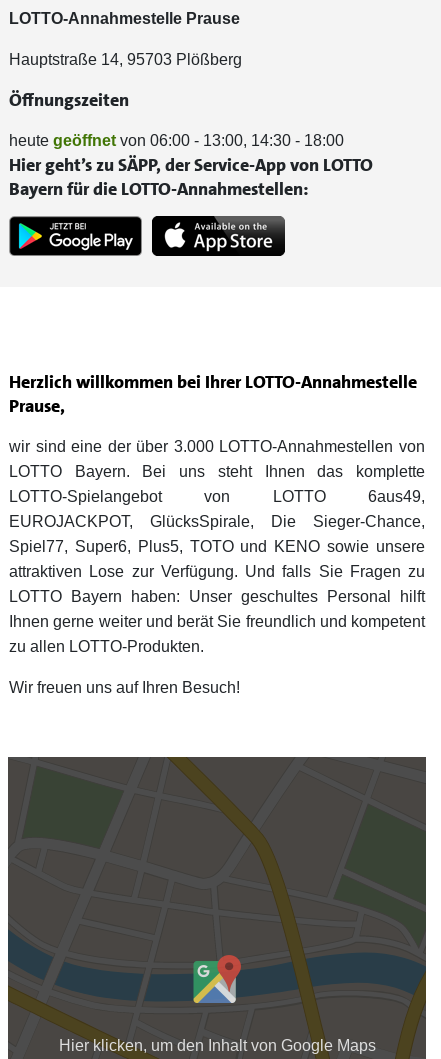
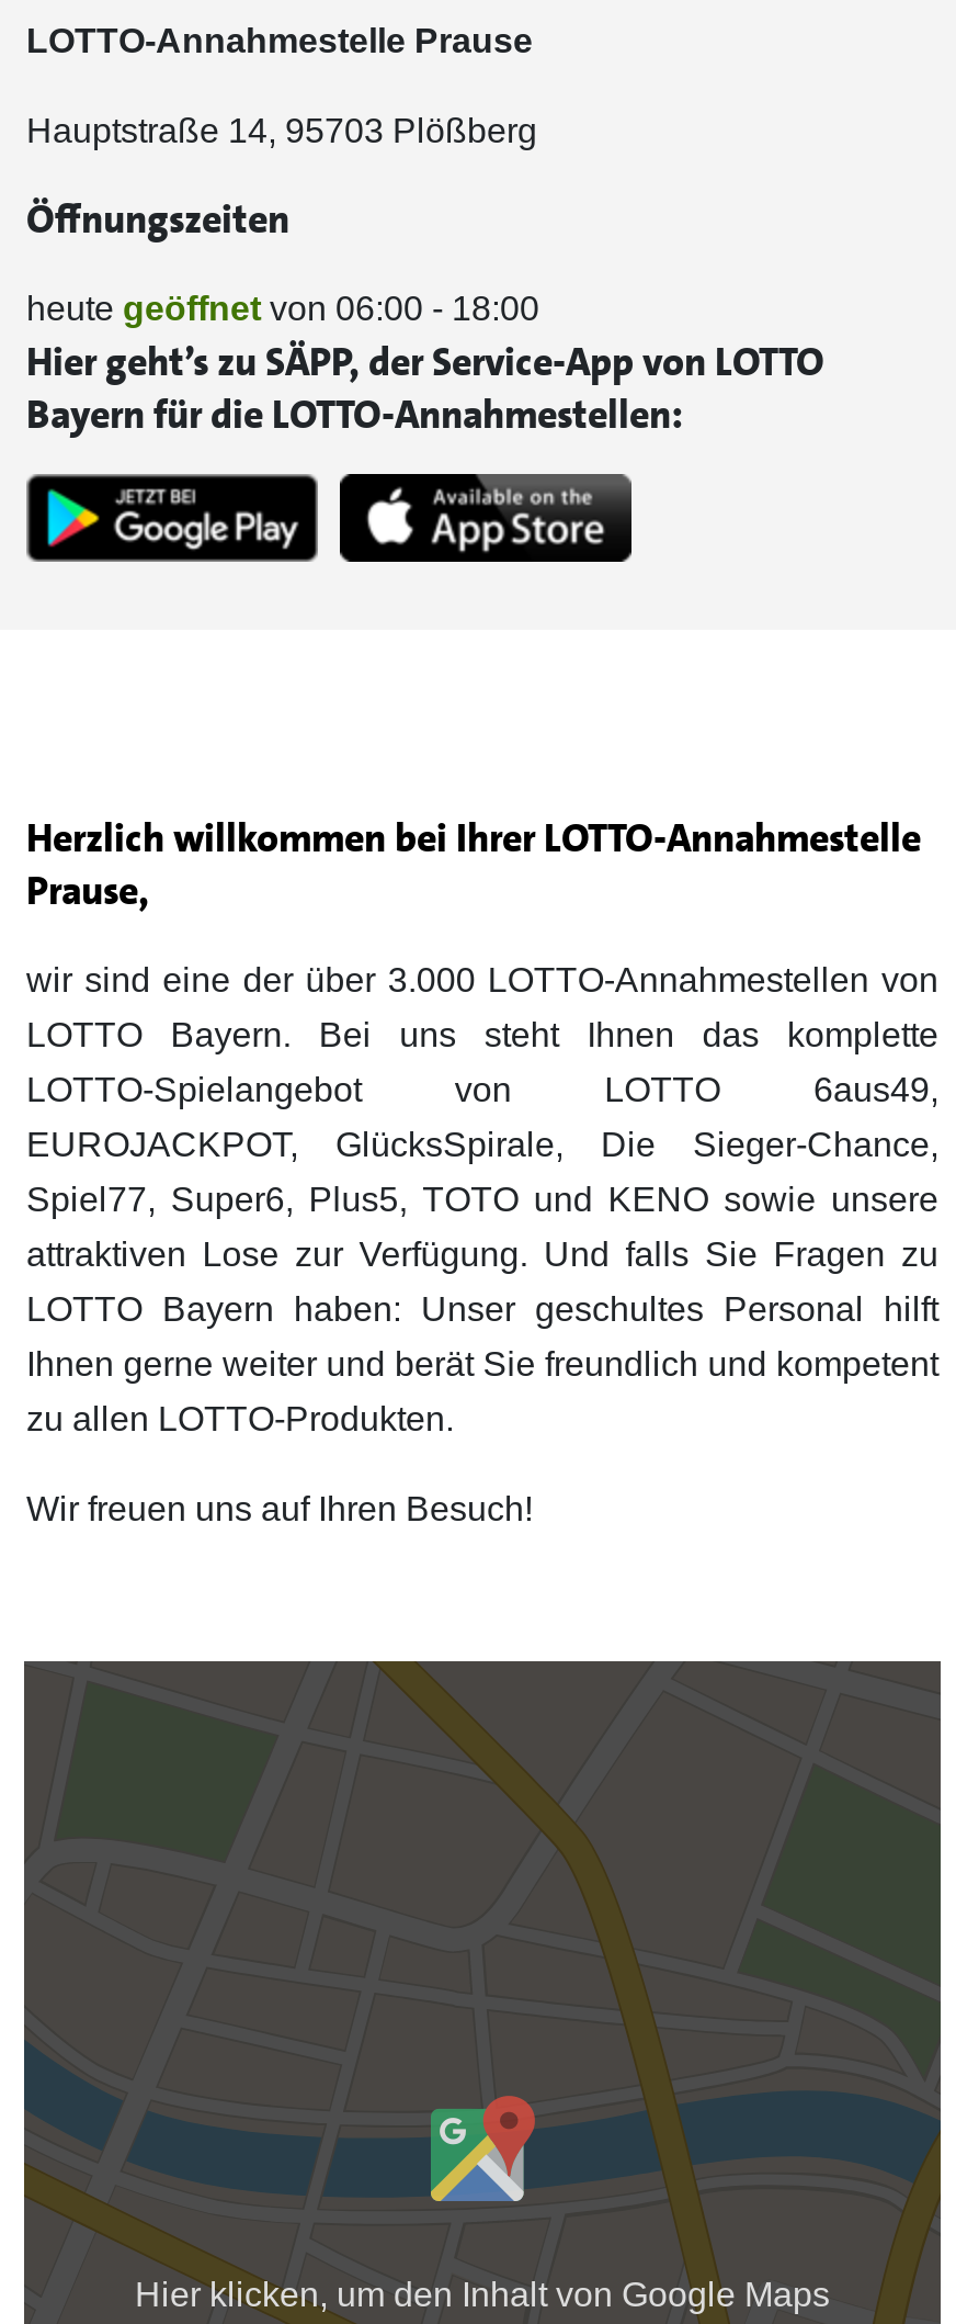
- heute geöffnet von 06:00 - 13:00, 14:30 - 18:00
+ heute geöffnet von 06:00 - 18:00
